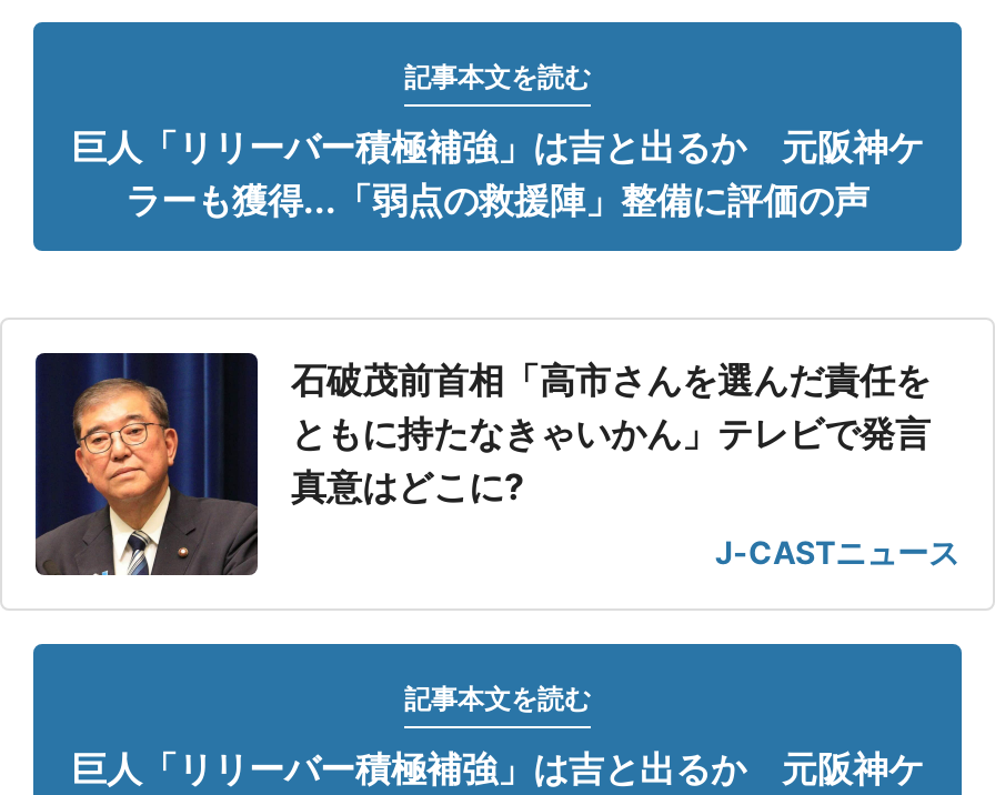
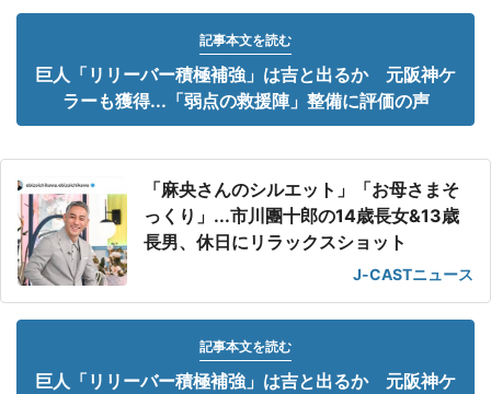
- [image]
- 石破茂前首相「高市さんを選んだ責任を
- ともに持たなきゃいかん」テレビで発言
- 真意はどこに?
+ [image]
+ 「麻央さんのシルエット」「お母さまそ
+ っくり」...市川團十郎の14歳長女&13歳
+ 長男、休日にリラックスショット
